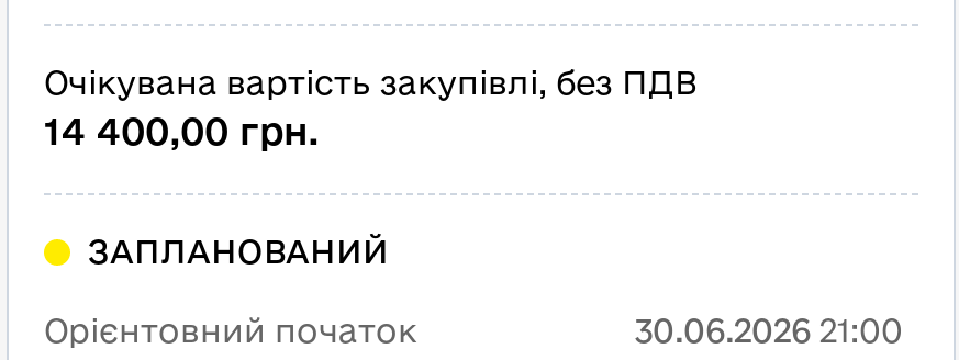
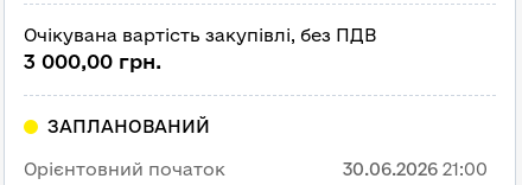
- 14 400,00 грн.
+ 3 000,00 грн.
